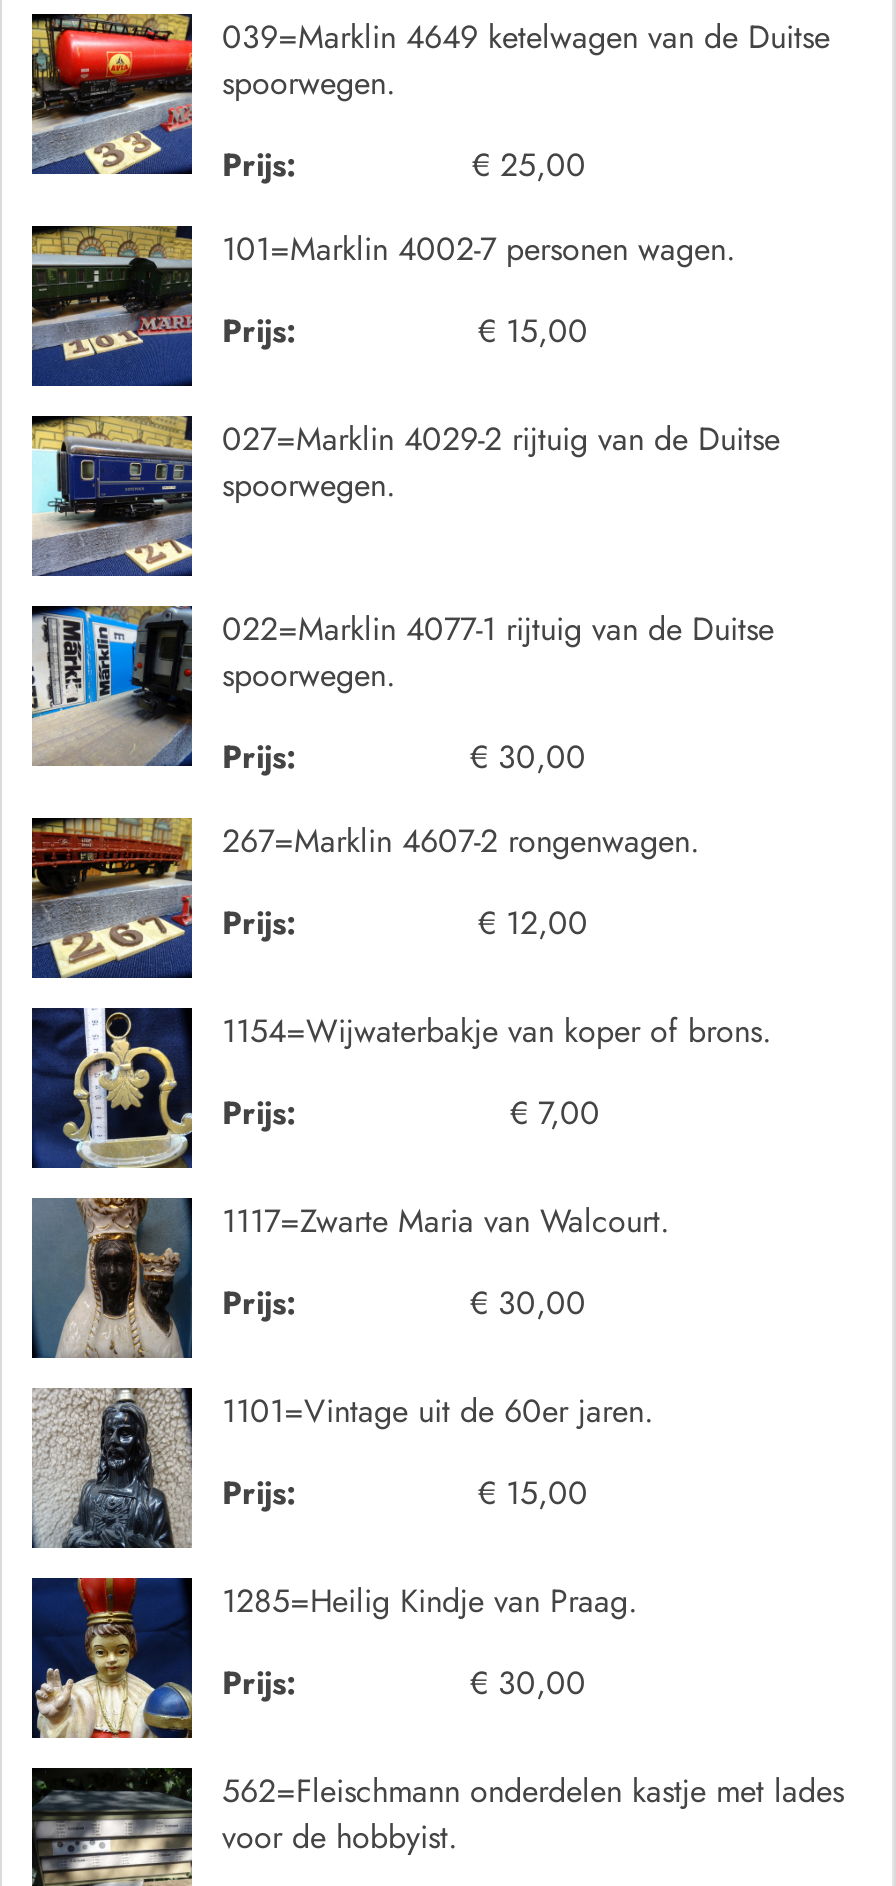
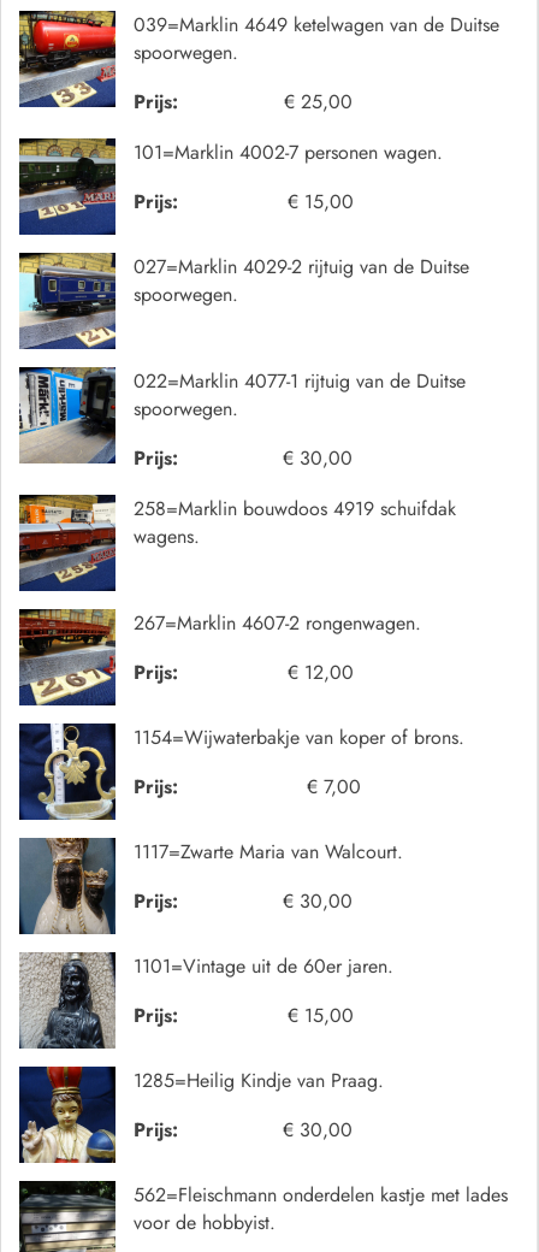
+ [image]
+ 258=Marklin bouwdoos 4919 schuifdak
+ wagens.
